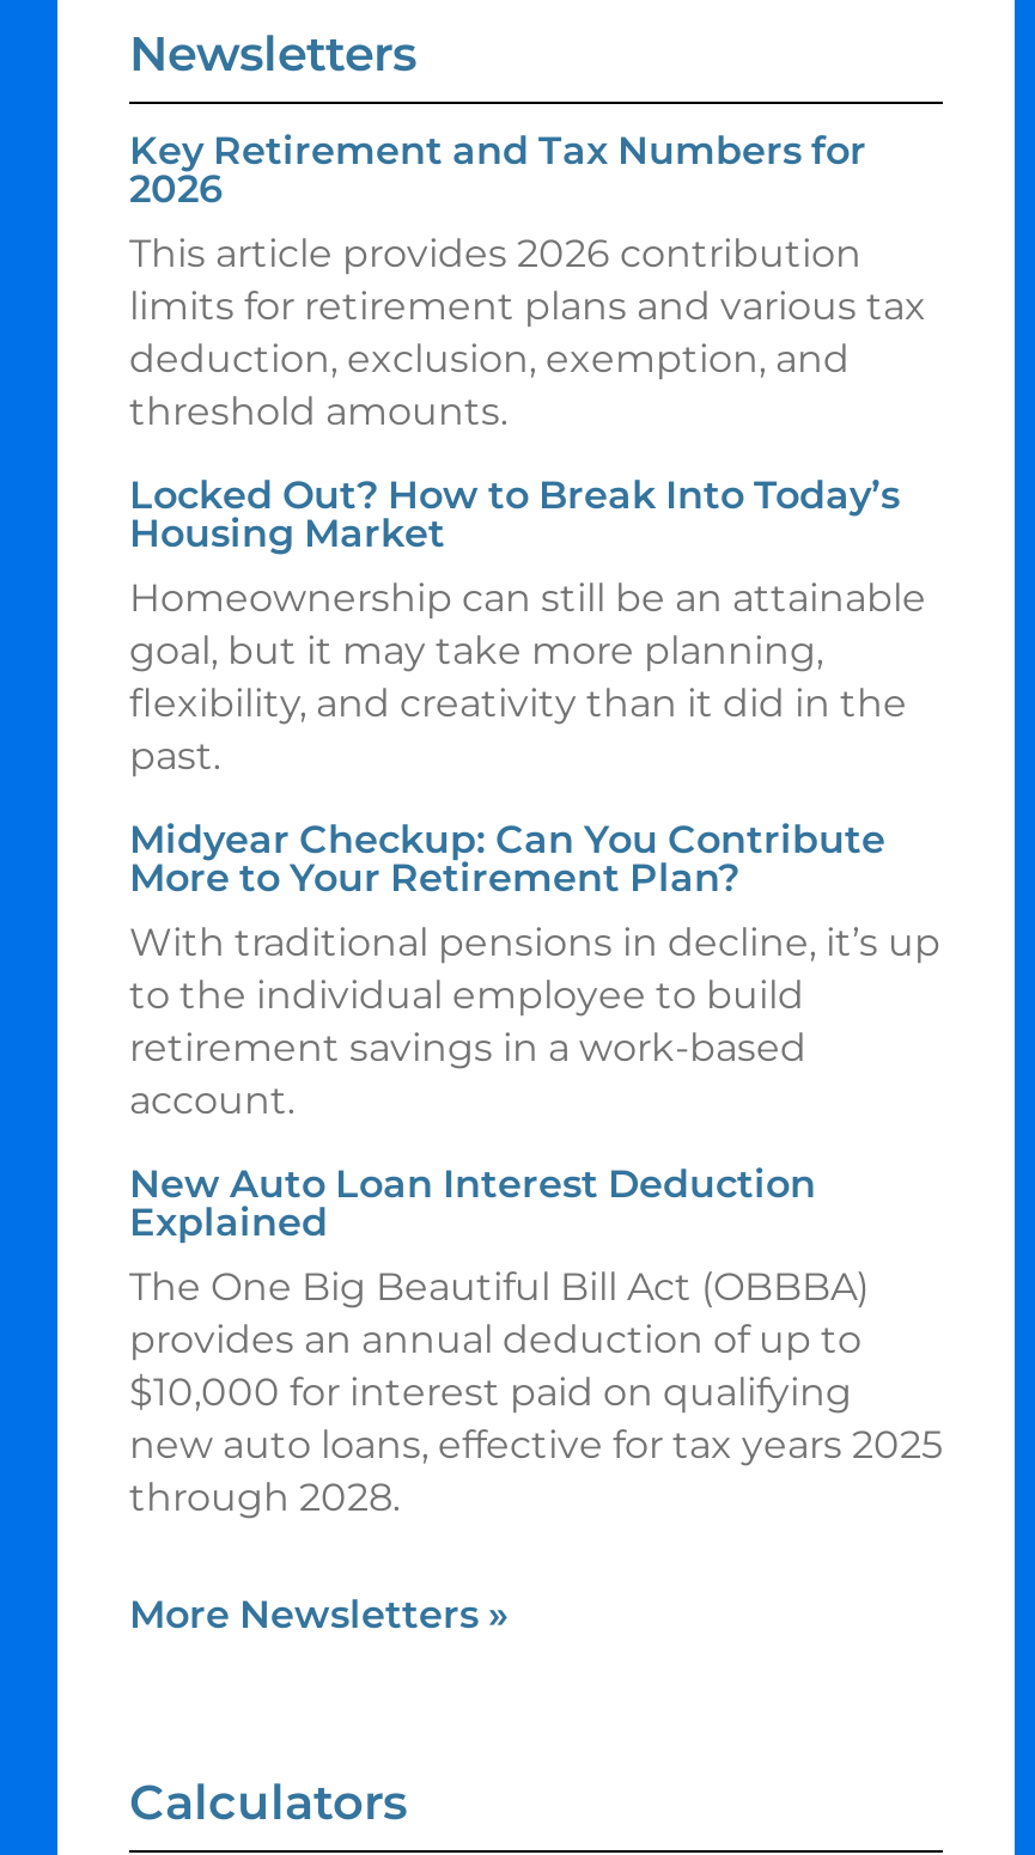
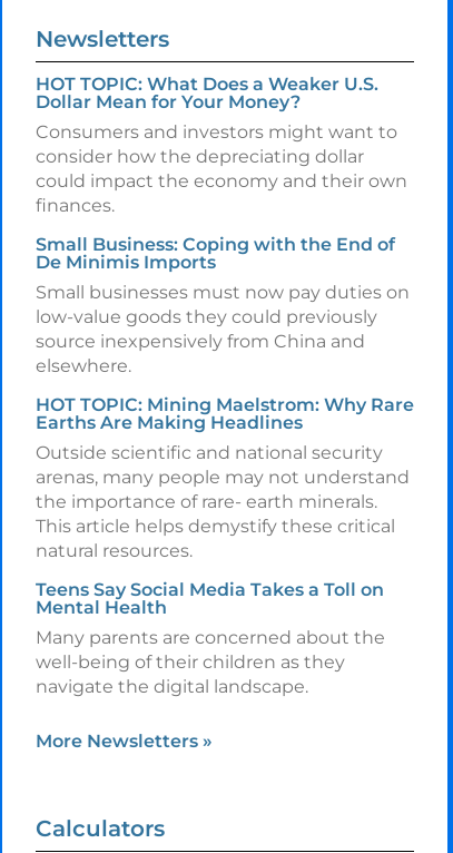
- Key Retirement and Tax Numbers for
- 2026
- This article provides 2026 contribution
- limits for retirement plans and various tax
- deduction, exclusion, exemption, and
- threshold amounts.
+ HOT TOPIC: What Does a Weaker U.S.
+ Dollar Mean for Your Money?
+ Consumers and investors might want to
+ consider how the depreciating dollar
+ could impact the economy and their own
+ finances.

- Locked Out? How to Break Into Today’s
- Housing Market
- Homeownership can still be an attainable
- goal, but it may take more planning,
- flexibility, and creativity than it did in the
- past.
+ Small Business: Coping with the End of
+ De Minimis Imports
+ Small businesses must now pay duties on
+ low-value goods they could previously
+ source inexpensively from China and
+ elsewhere.

- Midyear Checkup: Can You Contribute
- More to Your Retirement Plan?
- With traditional pensions in decline, it’s up
- to the individual employee to build
- retirement savings in a work-based
- account.
+ HOT TOPIC: Mining Maelstrom: Why Rare
+ Earths Are Making Headlines
+ Outside scientific and national security
+ arenas, many people may not understand
+ the importance of rare- earth minerals.
+ This article helps demystify these critical
+ natural resources.

- New Auto Loan Interest Deduction
- Explained
- The One Big Beautiful Bill Act (OBBBA)
- provides an annual deduction of up to
- $10,000 for interest paid on qualifying
- new auto loans, effective for tax years 2025
- through 2028.
+ Teens Say Social Media Takes a Toll on
+ Mental Health
+ Many parents are concerned about the
+ well-being of their children as they
+ navigate the digital landscape.
